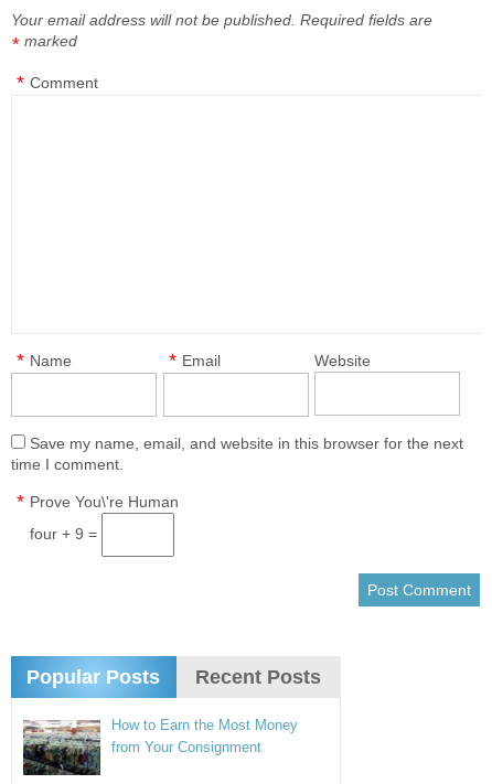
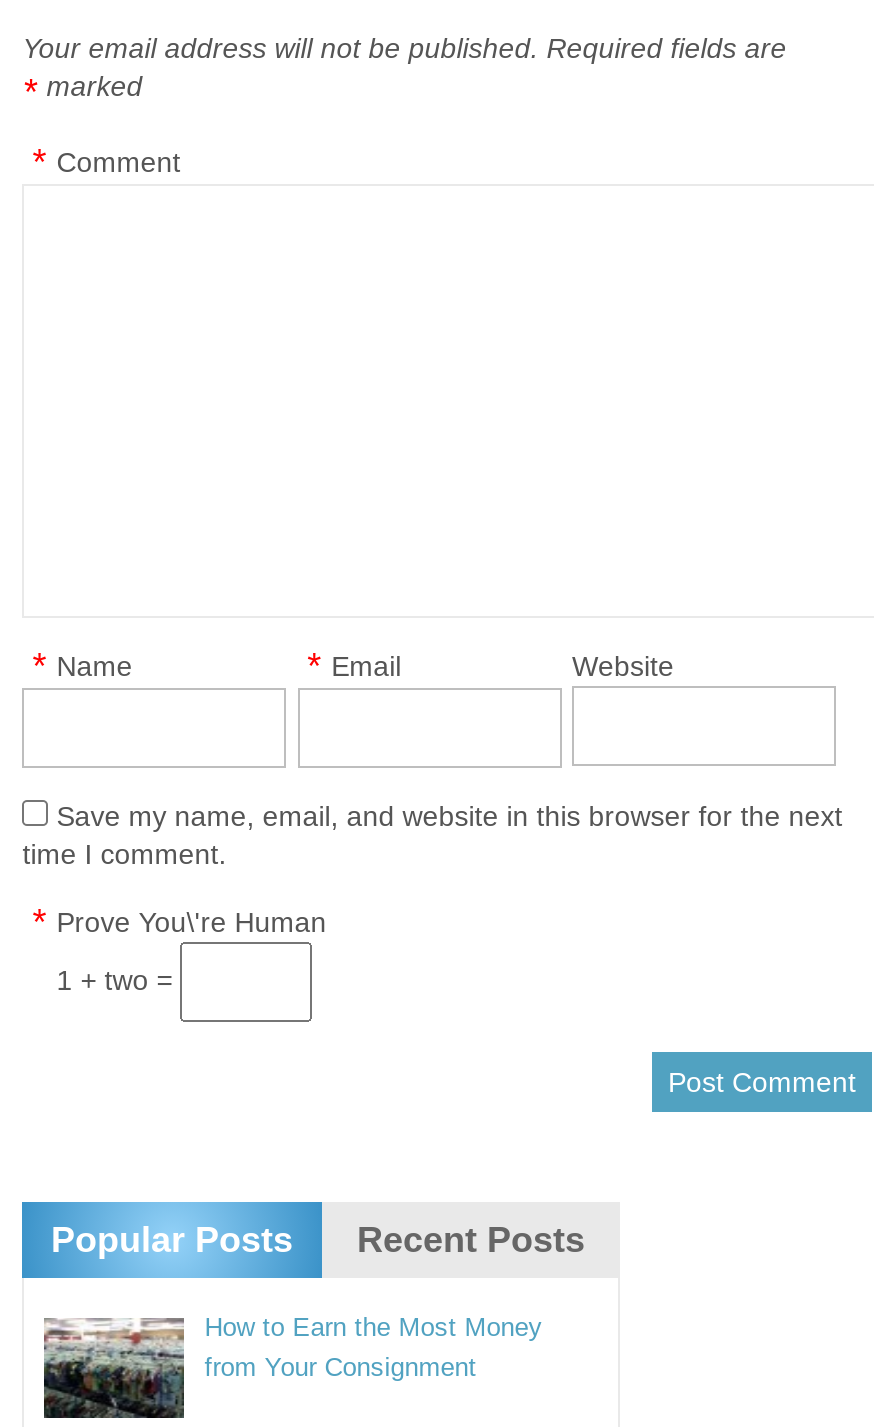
- four + 9 =
+ 1 + two =
